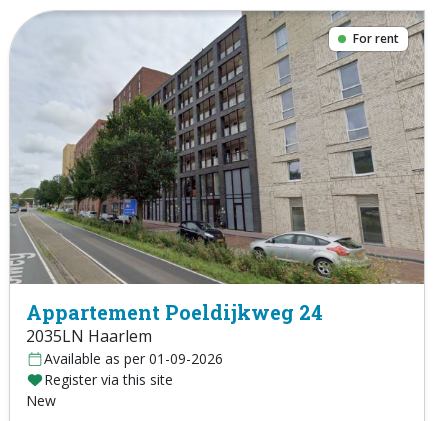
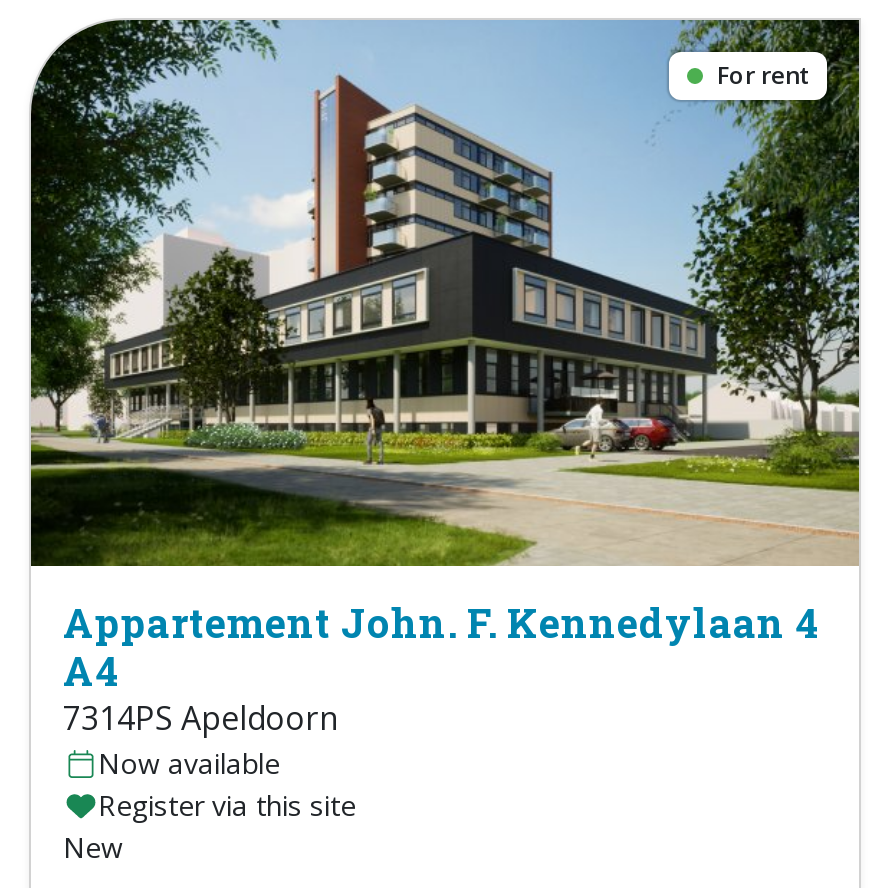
- [image]
- Appartement Poeldijkweg 24
- 2035LN Haarlem
- Available as per 01-09-2026
+ [image]
+ Appartement John. F. Kennedylaan 4
+ A4
+ 7314PS Apeldoorn
+ Now available
